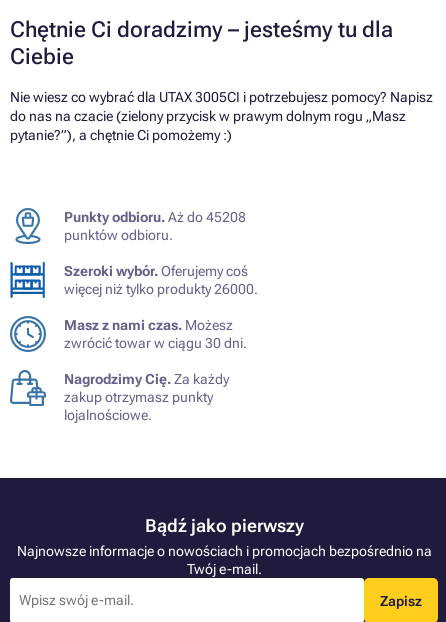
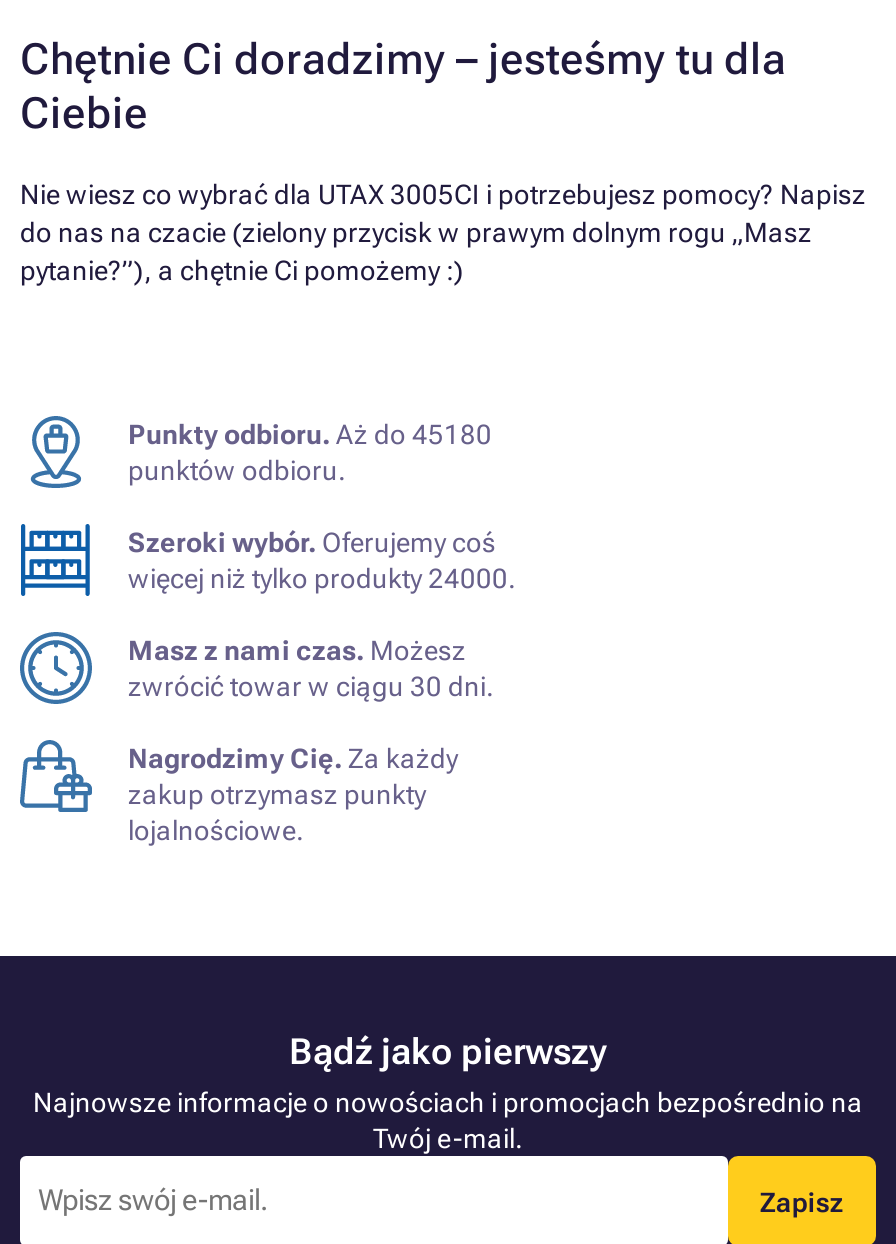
- Punkty odbioru. Aż do 45208
+ Punkty odbioru. Aż do 45180

- więcej niż tylko produkty 26000.
+ więcej niż tylko produkty 24000.
